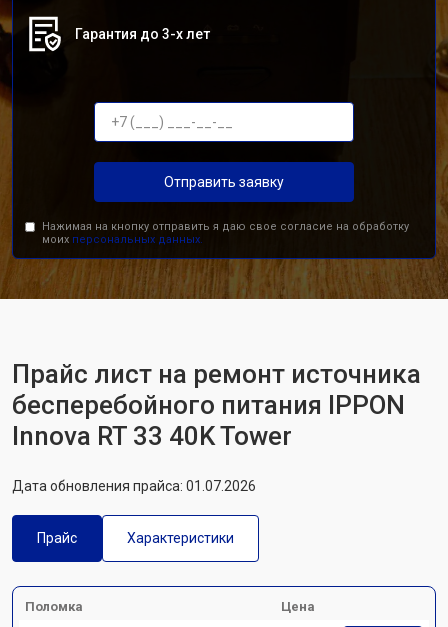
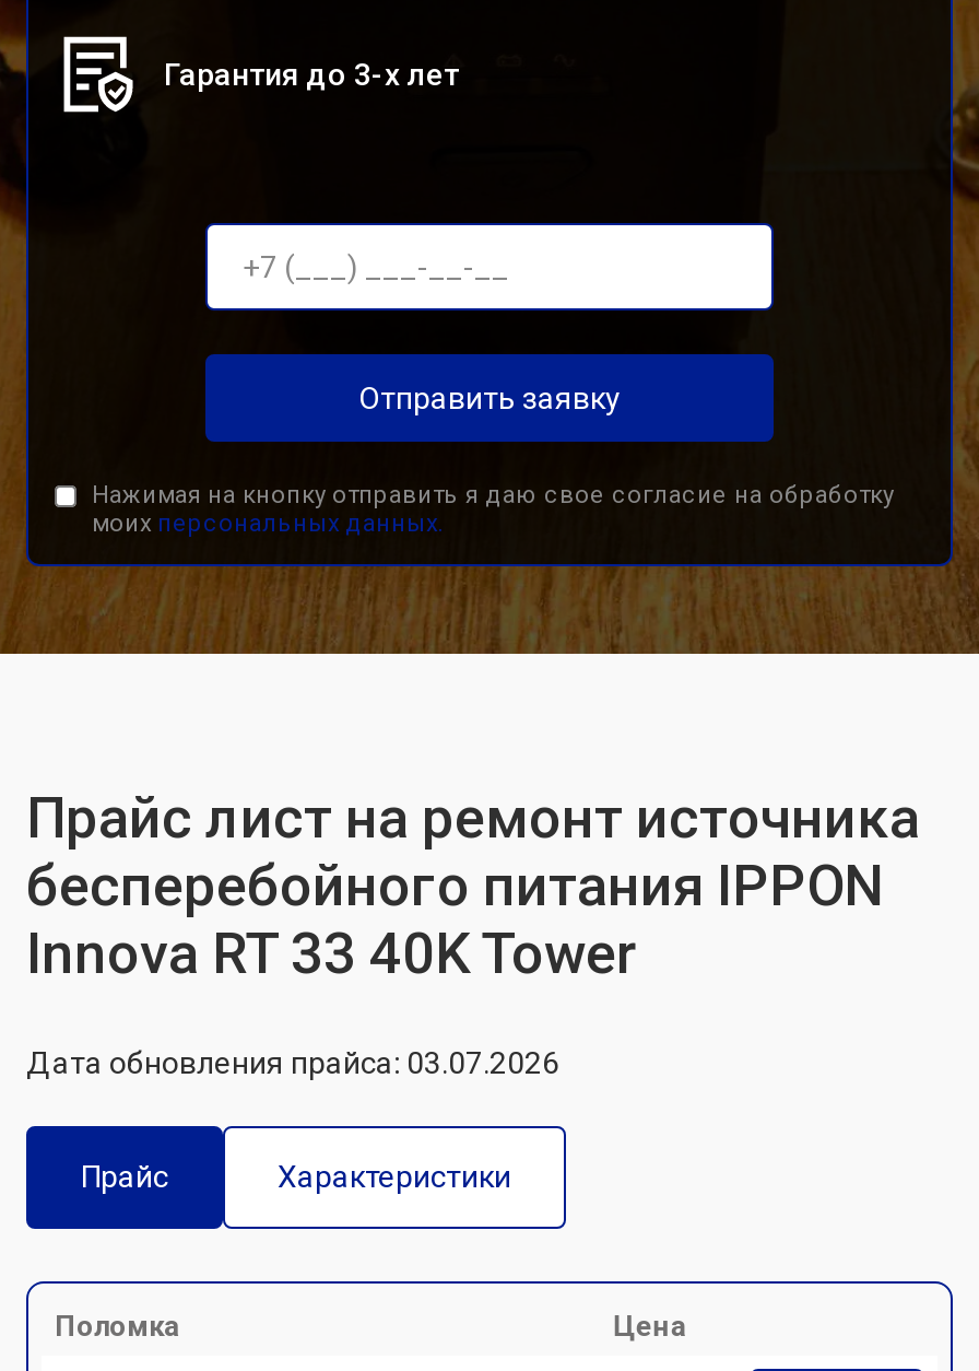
- Дата обновления прайса: 01.07.2026
+ Дата обновления прайса: 03.07.2026
